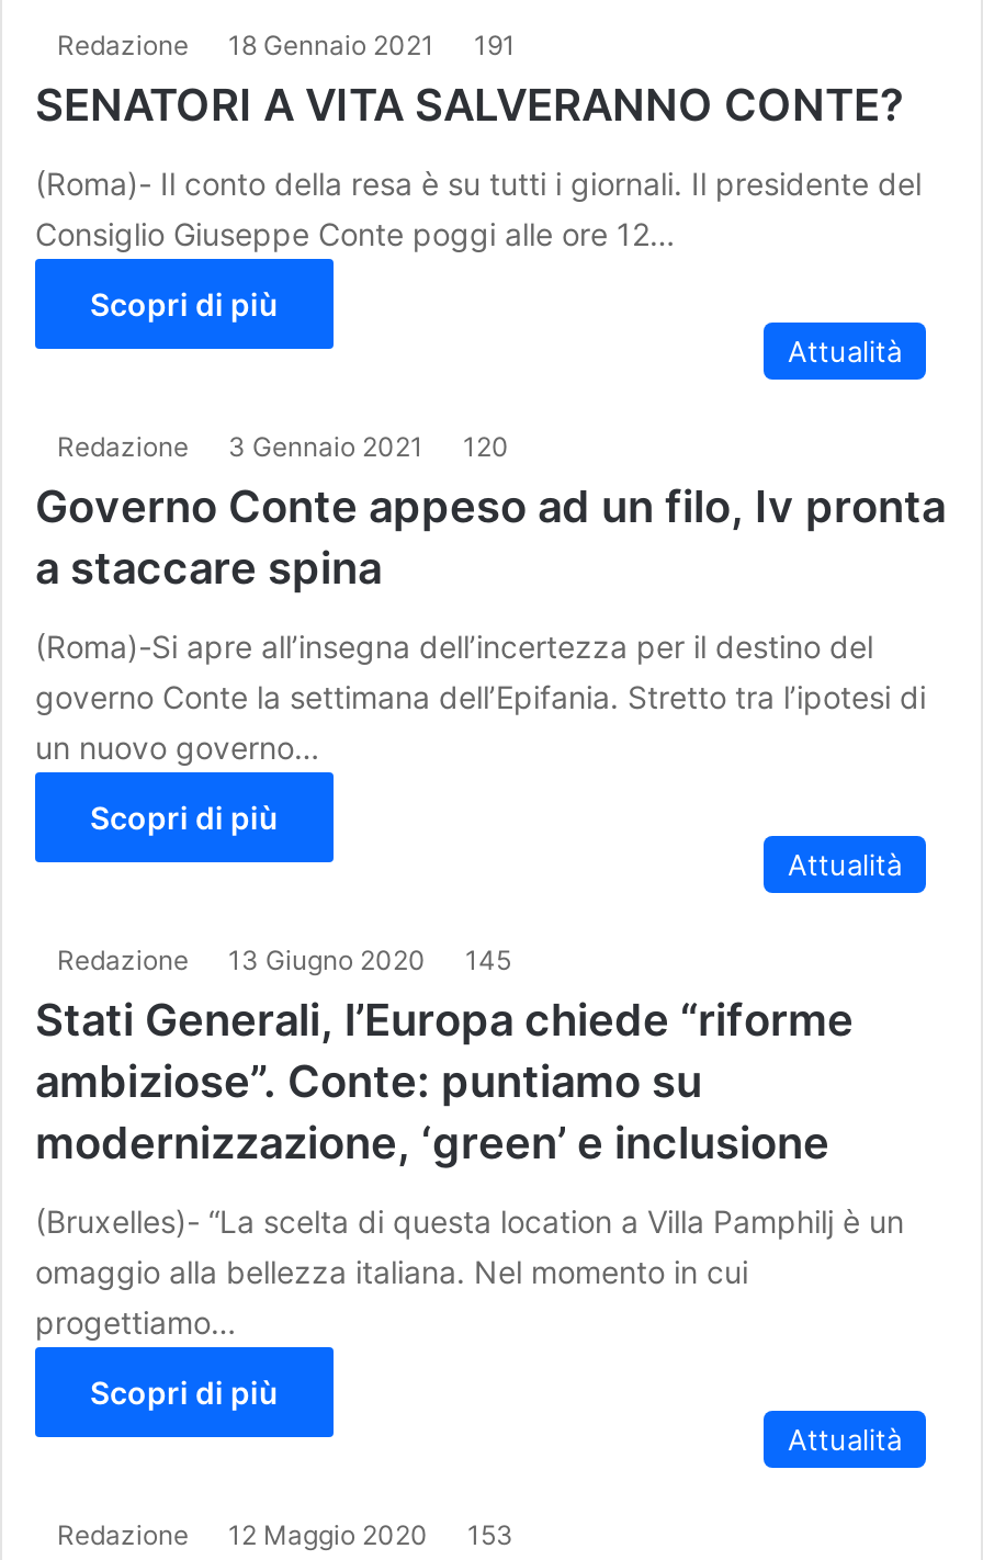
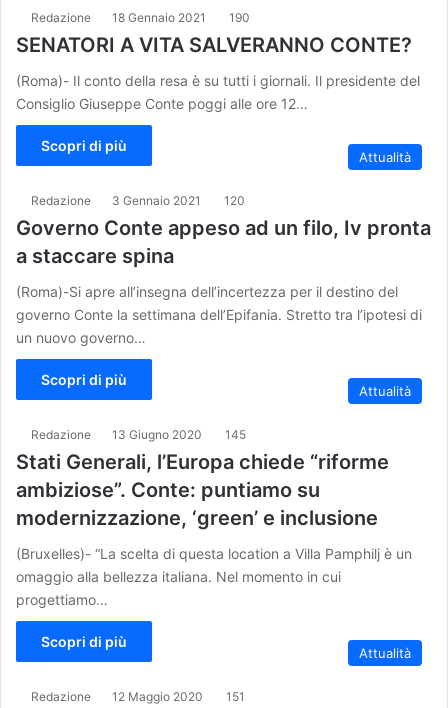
- Redazione 18 Gennaio 2021 191
+ Redazione 18 Gennaio 2021 190

- Redazione 12 Maggio 2020 153
+ Redazione 12 Maggio 2020 151
